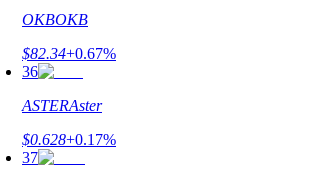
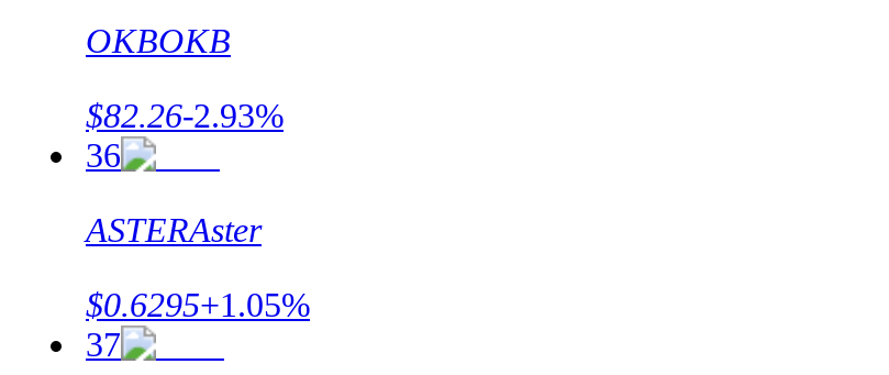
- $82.34+0.67%
+ $82.26-2.93%

- $0.628+0.17%
+ $0.6295+1.05%
